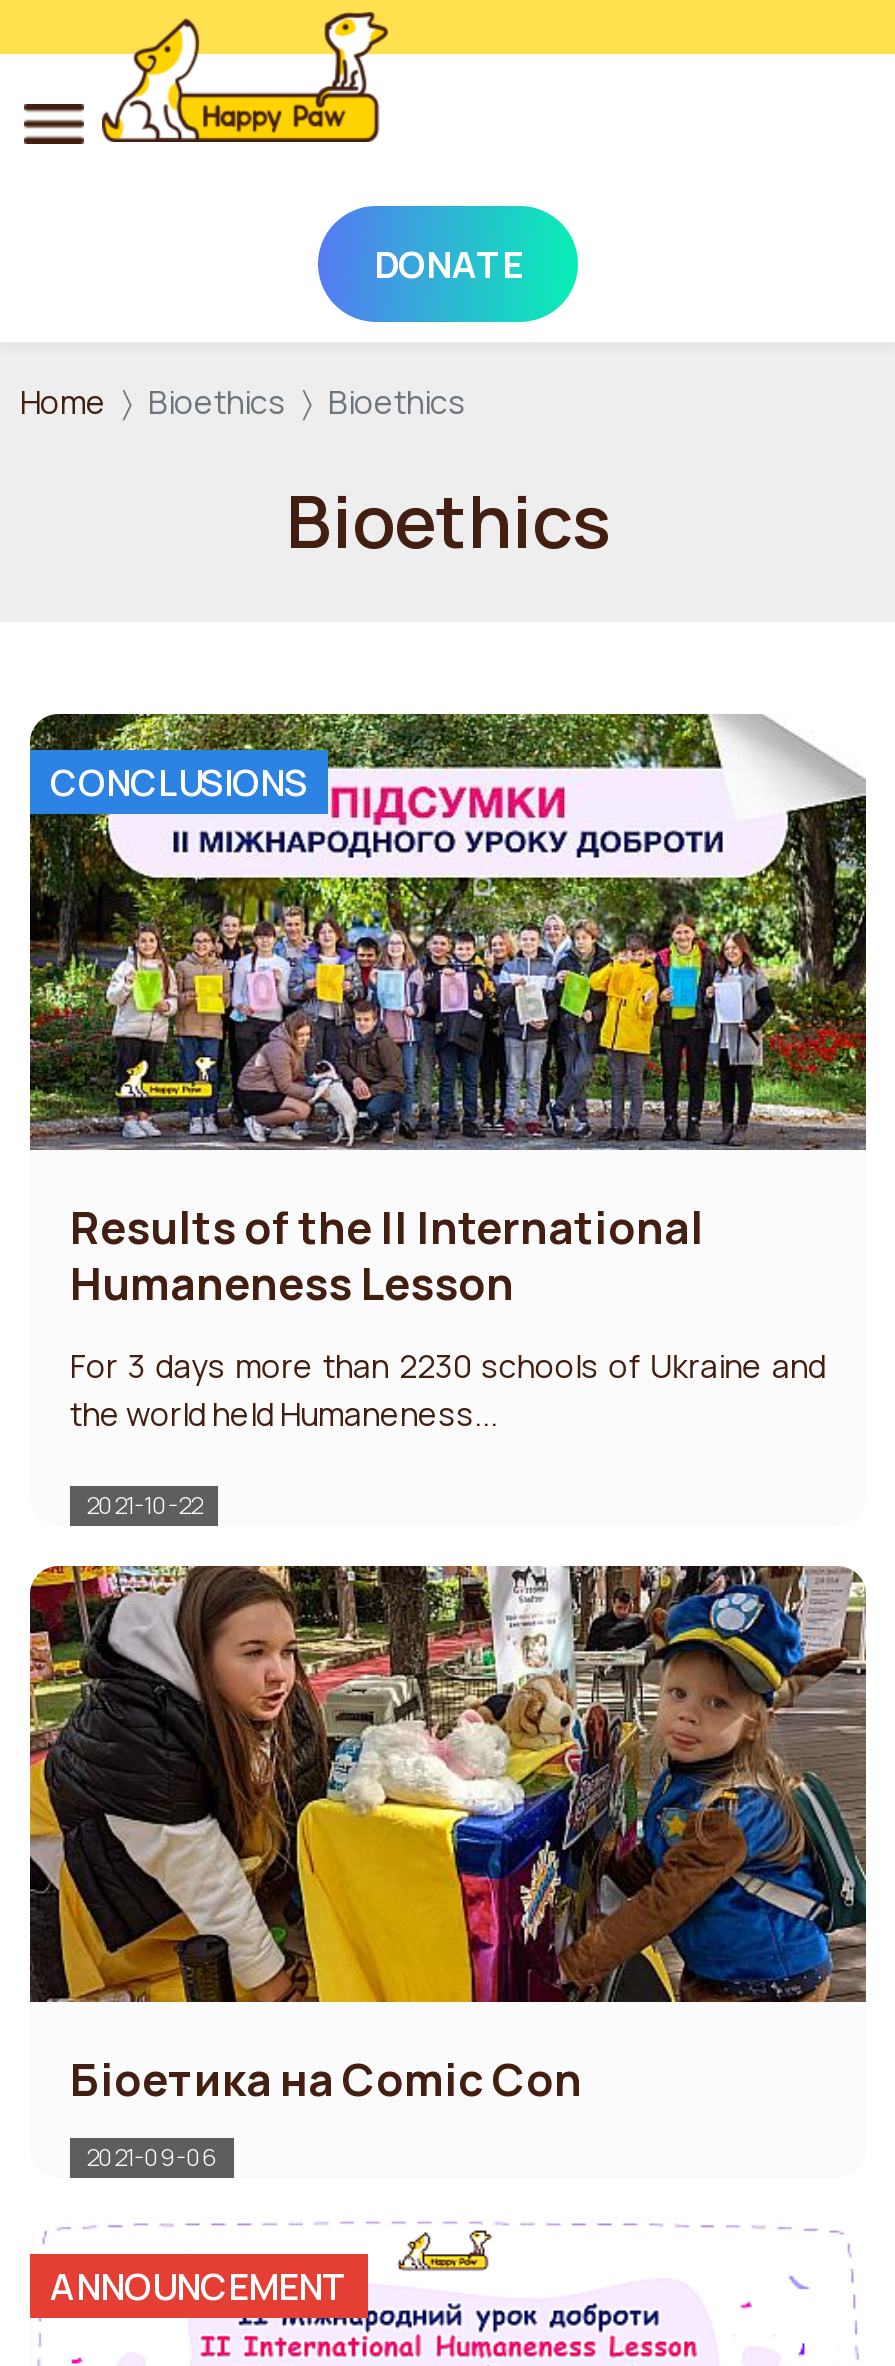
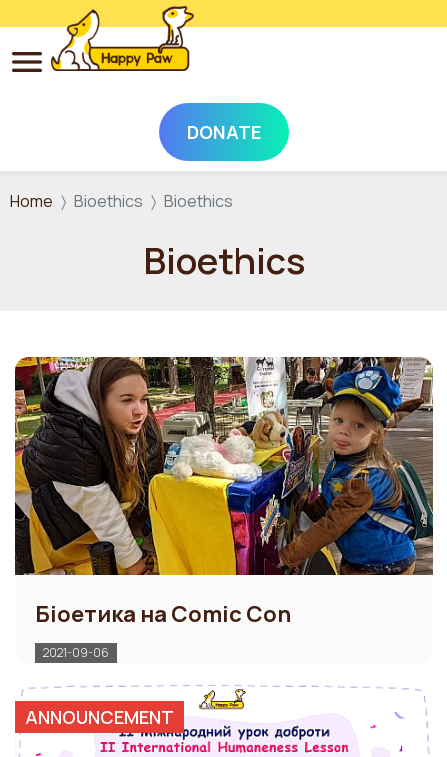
- [image]
- CONCLUSIONS

- Results of the II International
- Humaneness Lesson
- For 3 days more than 2230 schools of Ukraine and
- the world held Humaneness...
- 2021-10-22
